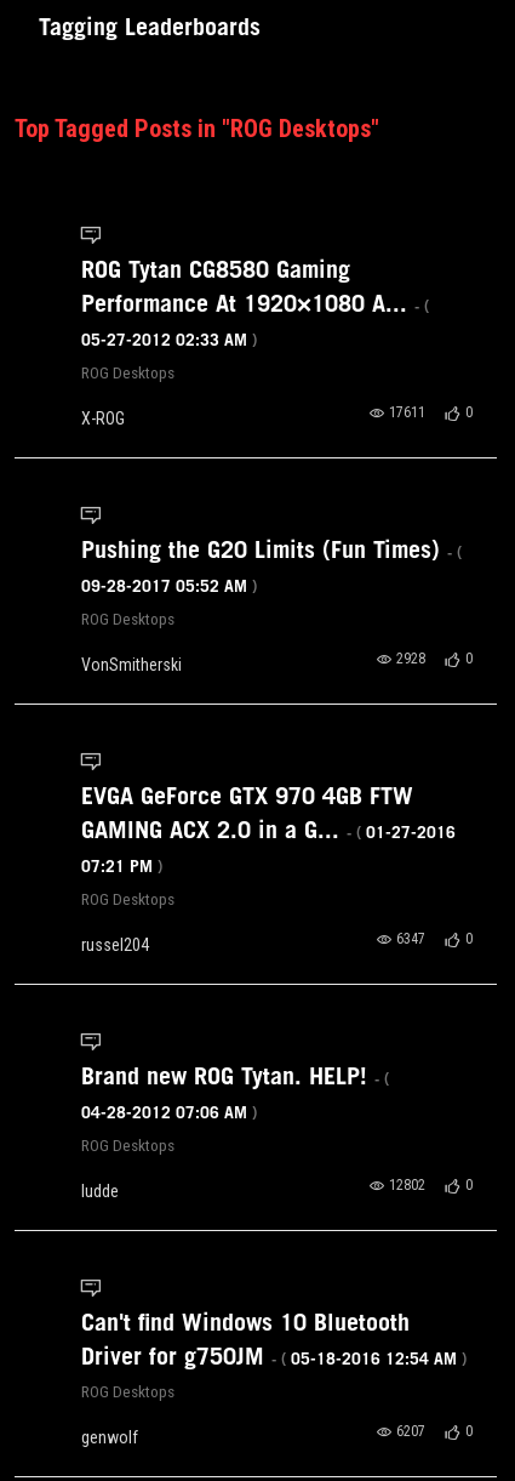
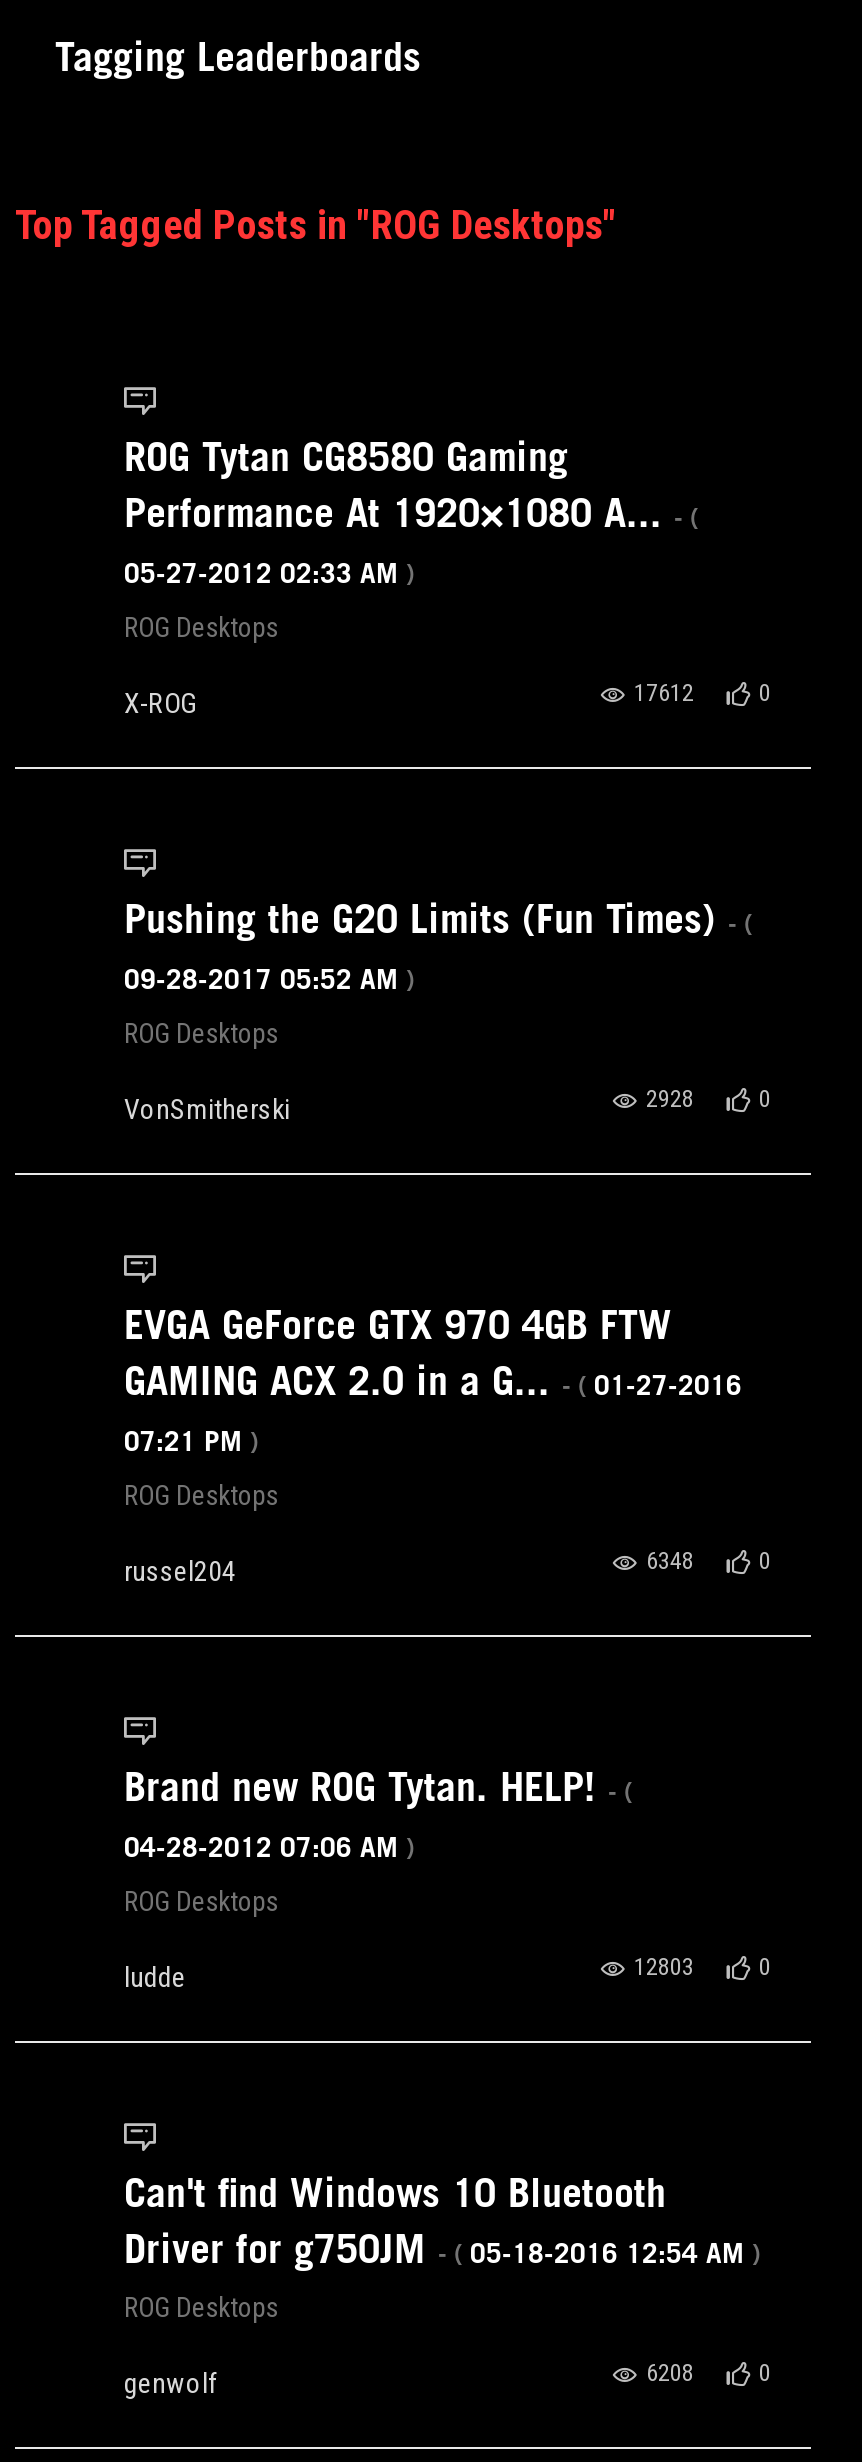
- 17611
+ 17612

- 6347
+ 6348

- 12802
+ 12803

- 6207
+ 6208
